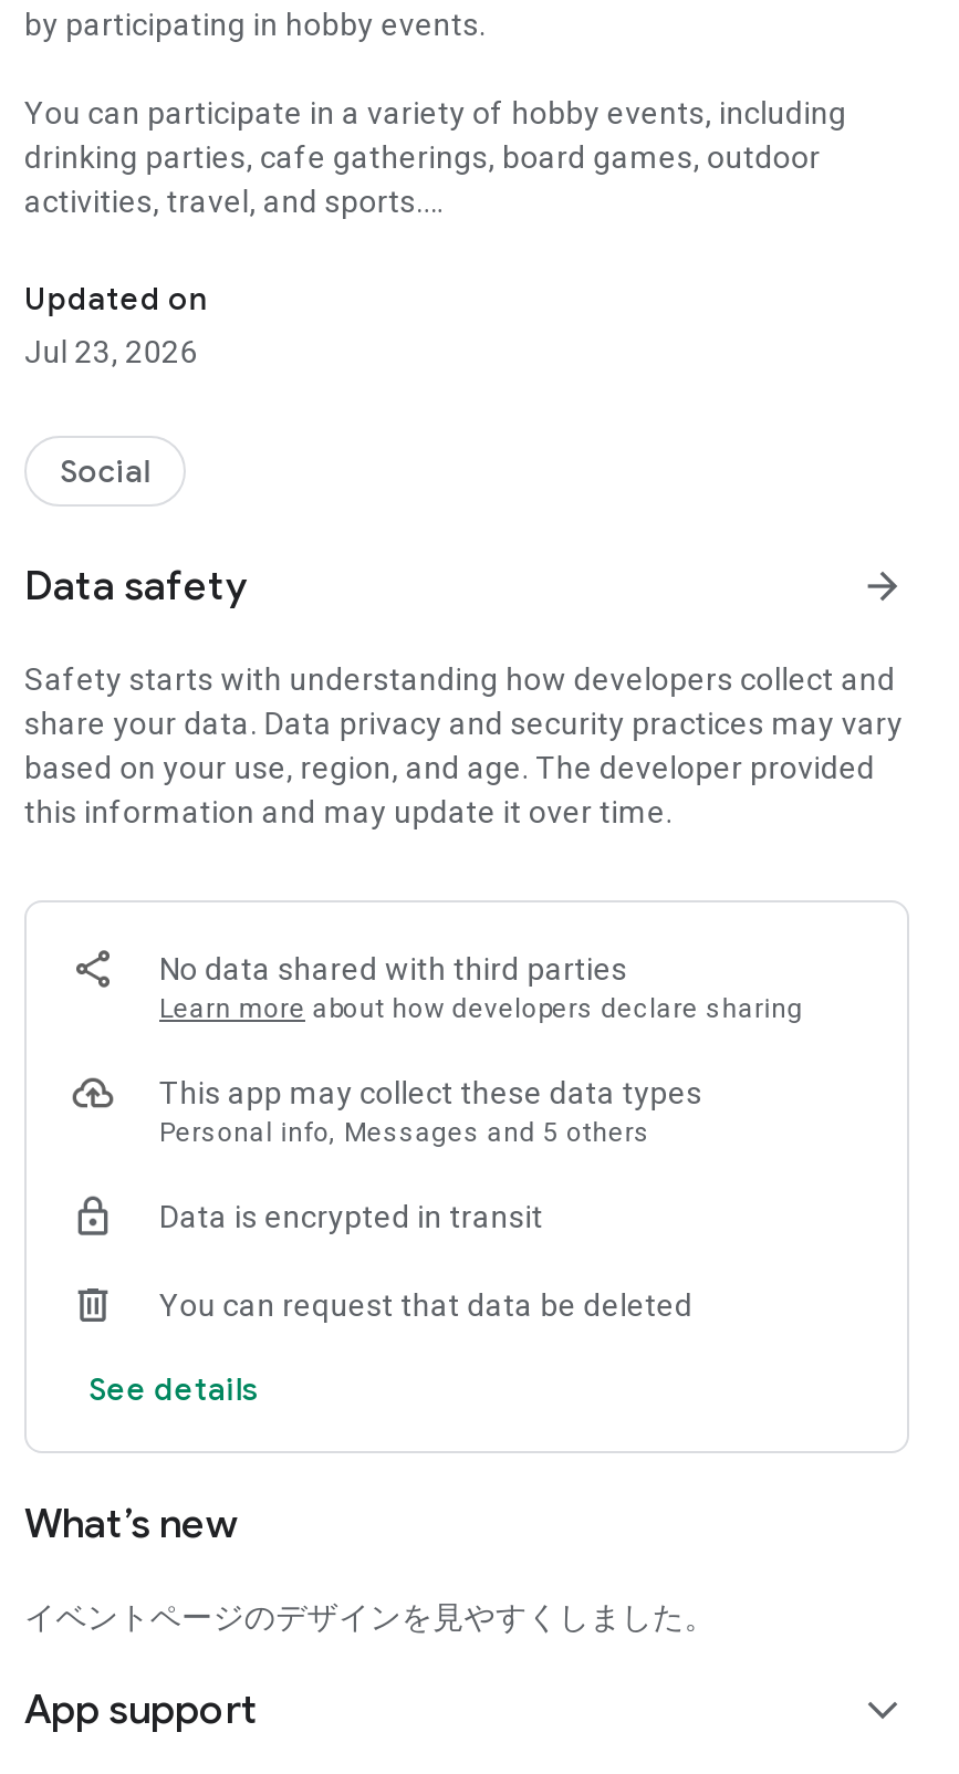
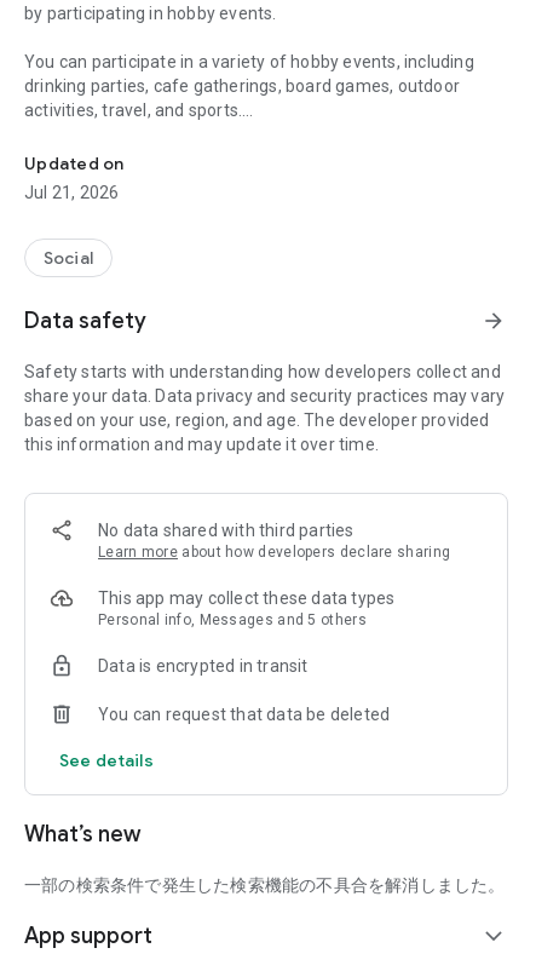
- Jul 23, 2026
+ Jul 21, 2026

- イベントページのデザインを見やすくしました。
+ 一部の検索条件で発生した検索機能の不具合を解消しました。
